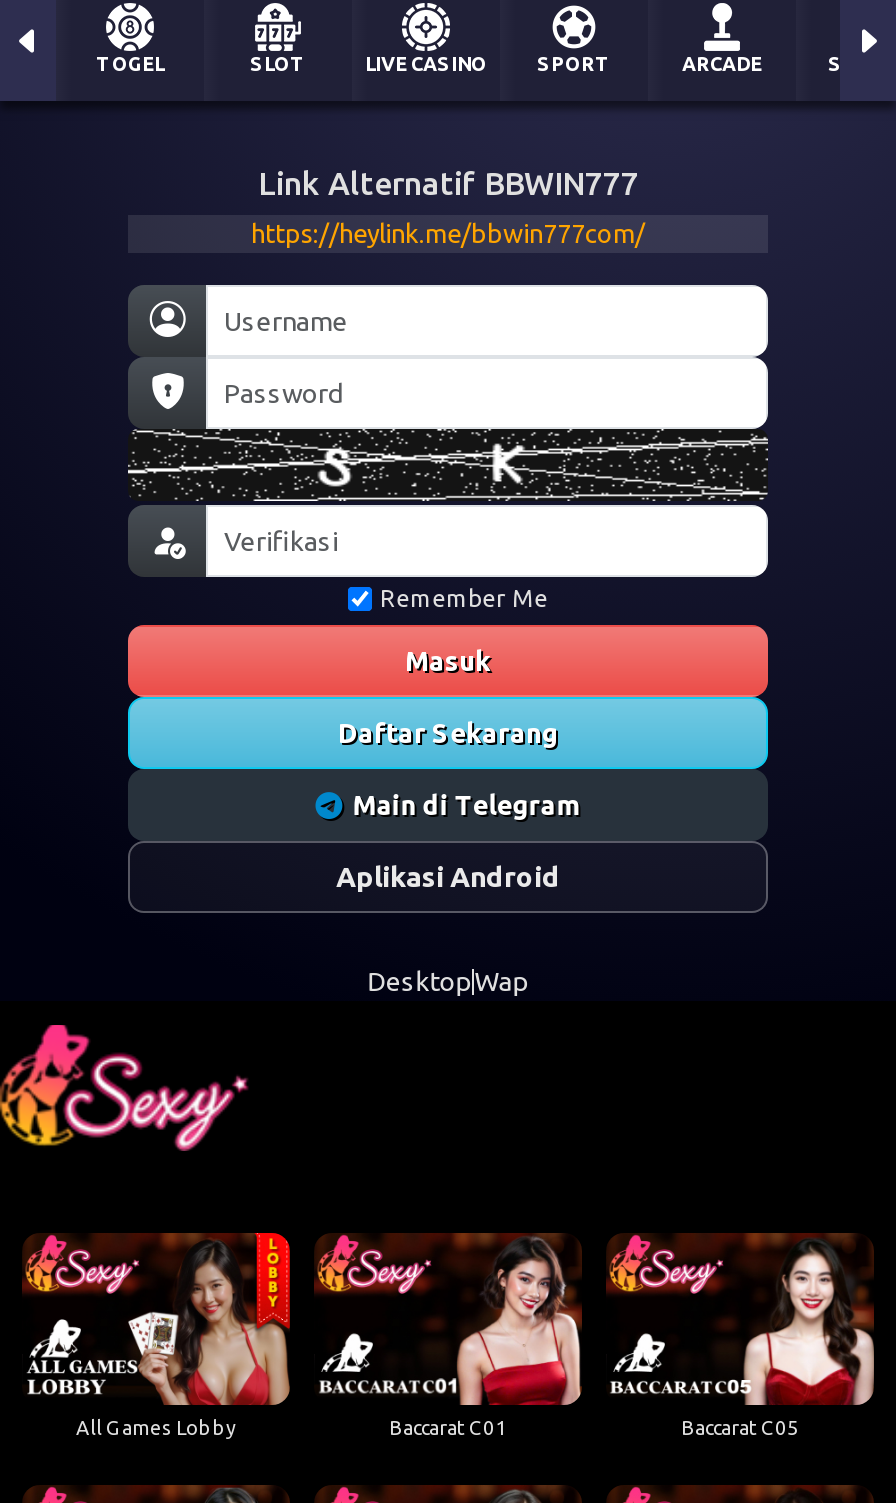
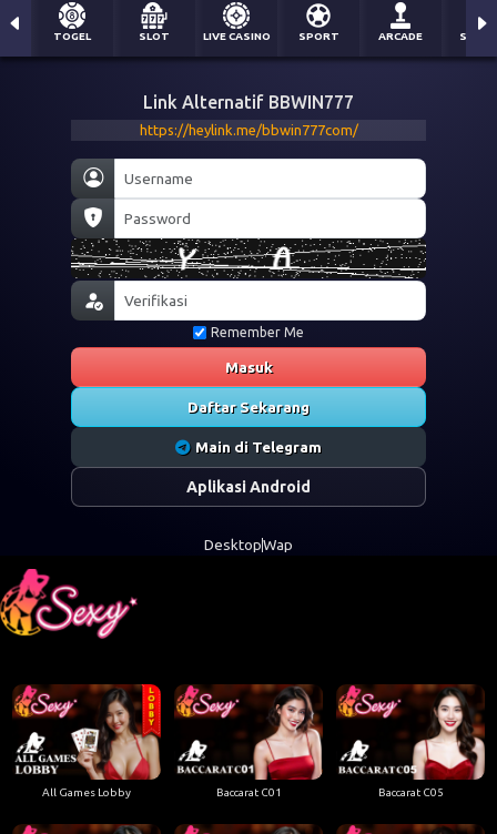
- [image]
+ [image]
